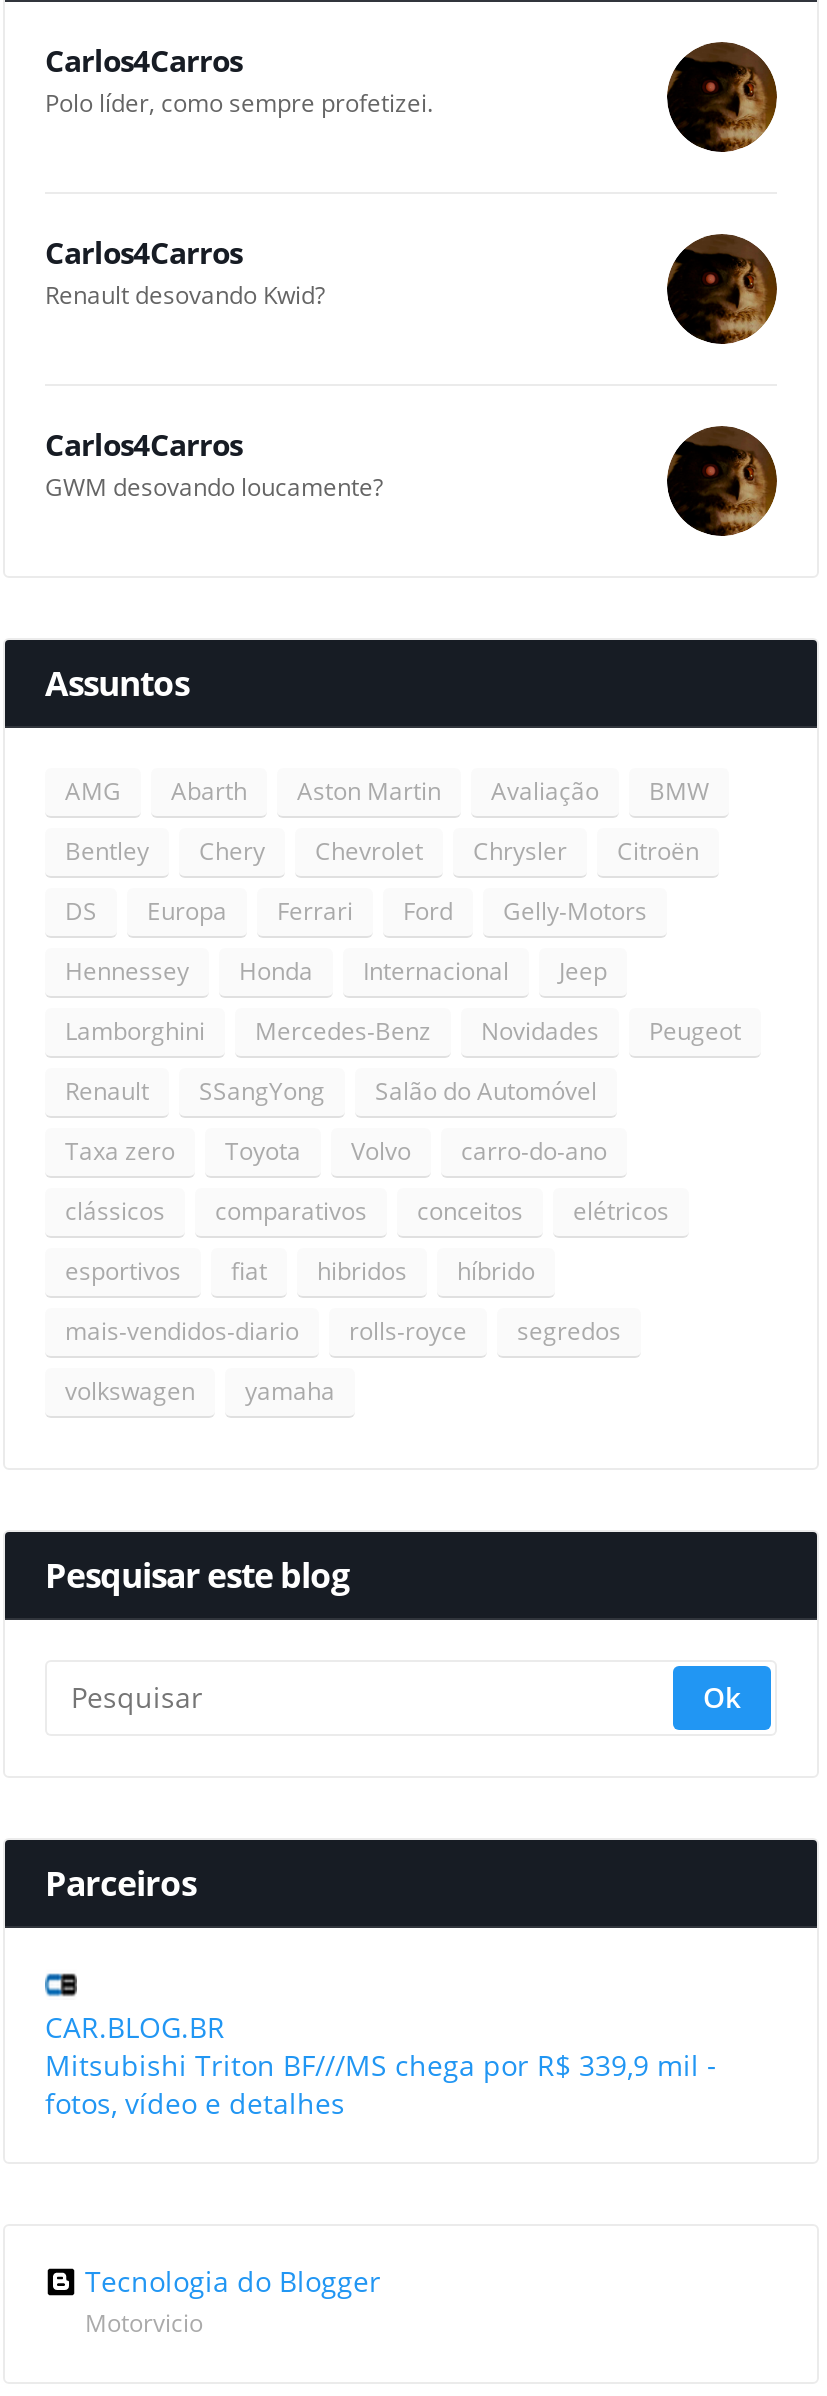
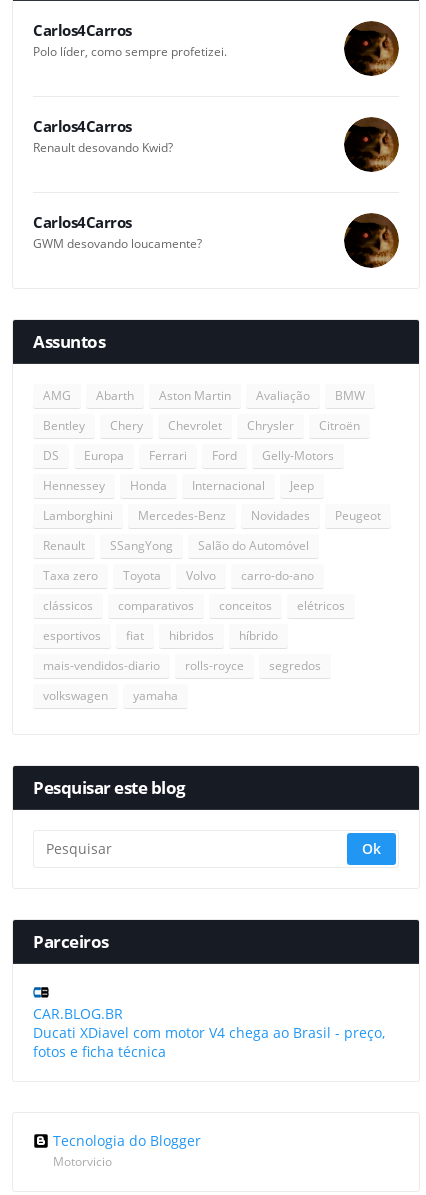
- Mitsubishi Triton BF///MS chega por R$ 339,9 mil -
- fotos, vídeo e detalhes
+ Ducati XDiavel com motor V4 chega ao Brasil - preço,
+ fotos e ficha técnica
